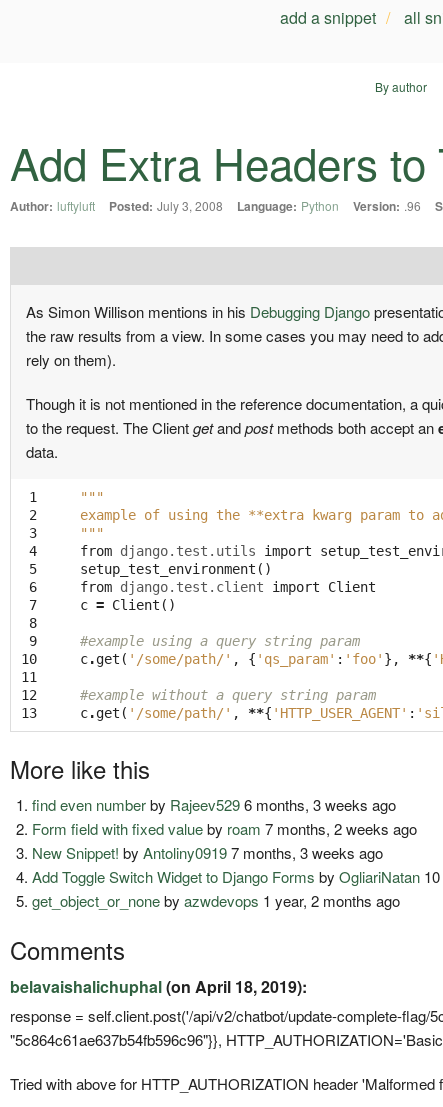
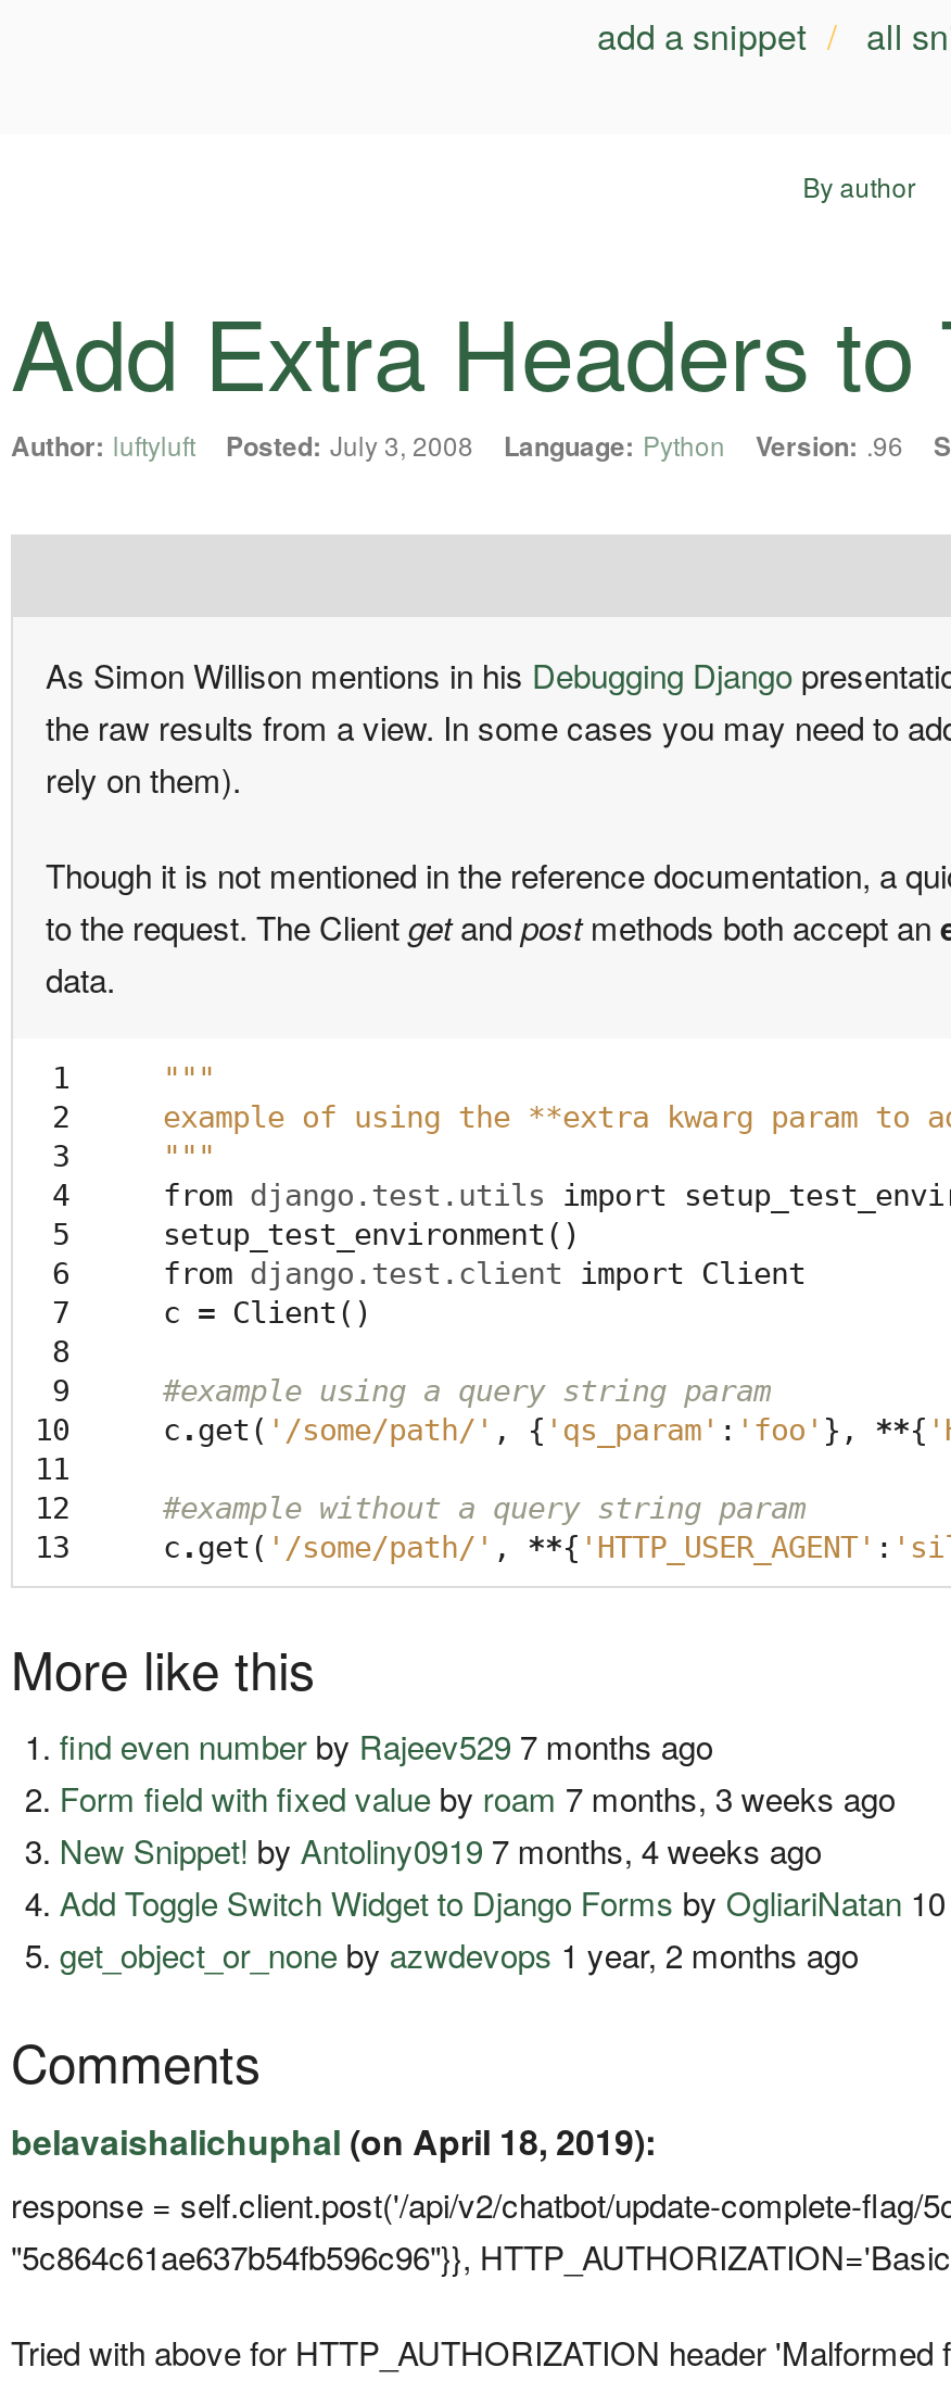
- find even number by Rajeev529 6 months, 3 weeks ago
- Form field with fixed value by roam 7 months, 2 weeks ago
- New Snippet! by Antoliny0919 7 months, 3 weeks ago
+ find even number by Rajeev529 7 months ago
+ Form field with fixed value by roam 7 months, 3 weeks ago
+ New Snippet! by Antoliny0919 7 months, 4 weeks ago
